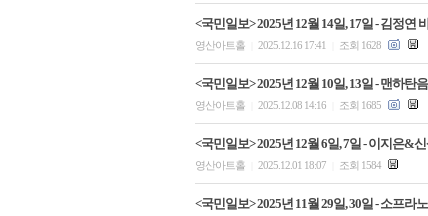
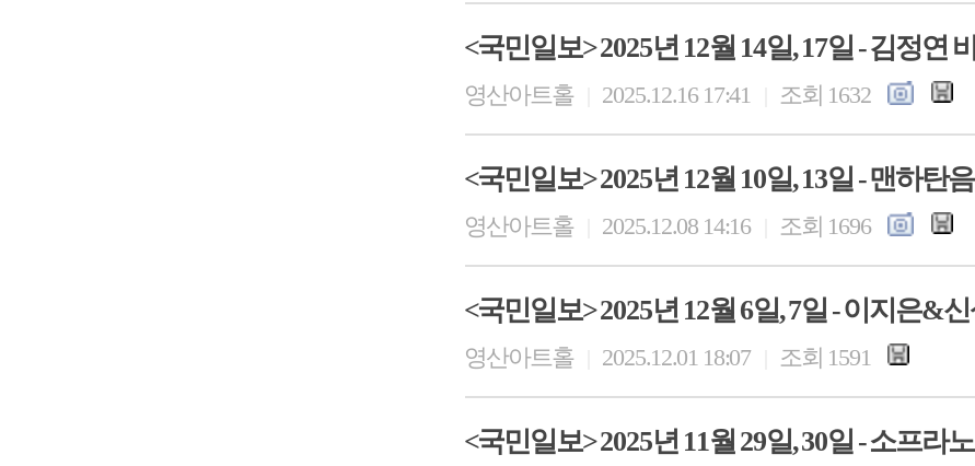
- 영산아트홀 2025.12.16 17:41 조회 1628
+ 영산아트홀 2025.12.16 17:41 조회 1632

- 영산아트홀 2025.12.08 14:16 조회 1685
+ 영산아트홀 2025.12.08 14:16 조회 1696

- 영산아트홀 2025.12.01 18:07 조회 1584
+ 영산아트홀 2025.12.01 18:07 조회 1591
